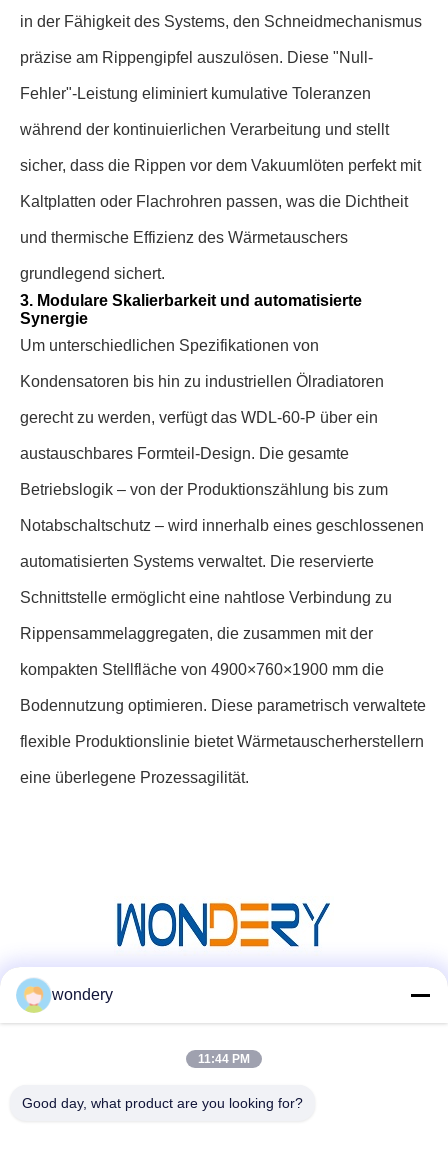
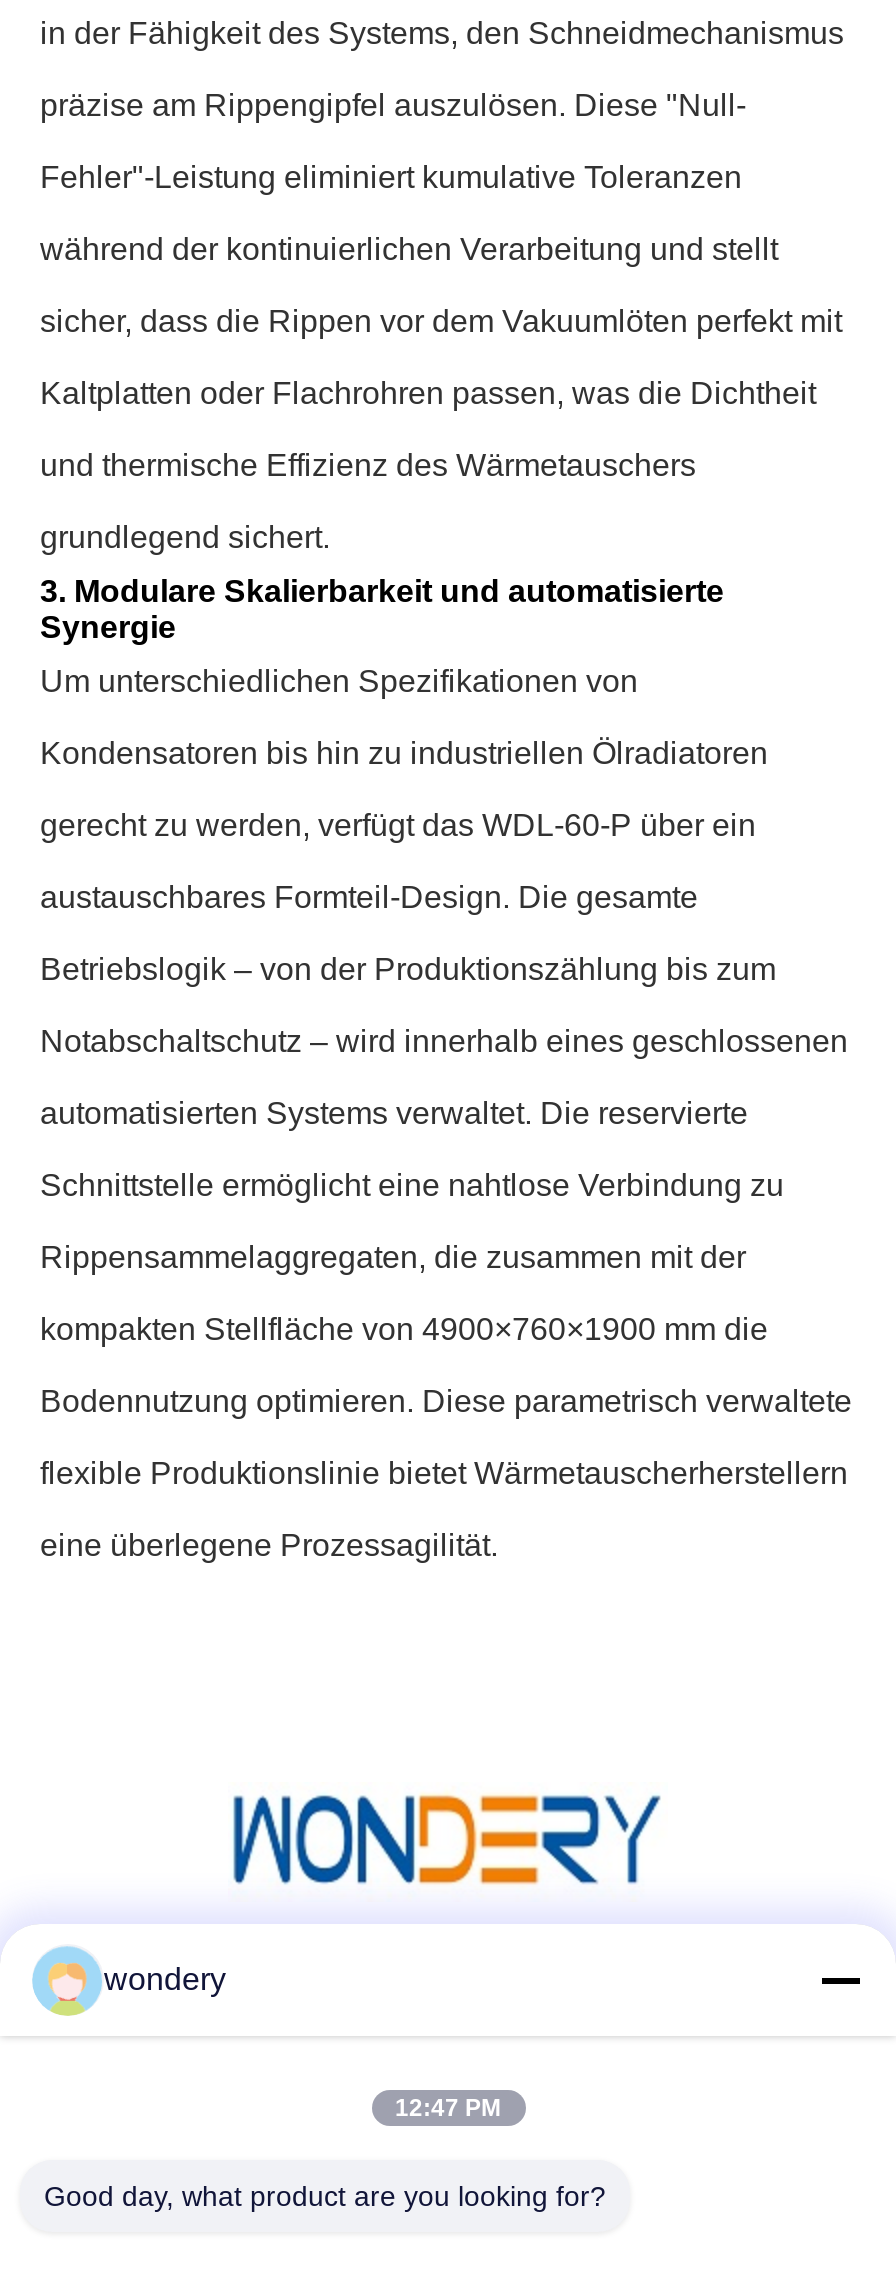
- 11:44 PM
+ 12:47 PM
